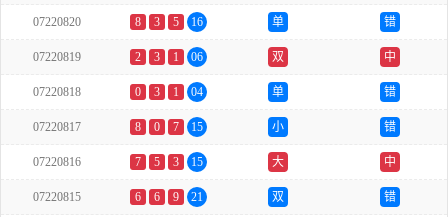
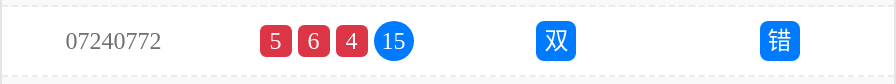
- 07220820
- 8
- 3
+ 07240772

- 16
- 单
- 错
- 07220819
- 2
- 3
- 1
- 06
- 双
- 中
- 07220818
- 0
- 3
- 1
- 04
- 单
- 错
- 07220817
- 8
- 0
- 7
+ 6
+ 4

- 小
- 错
- 07220816
- 7
- 5
- 3
- 15
- 大
- 中
- 07220815
- 6
- 6
- 9
- 21
